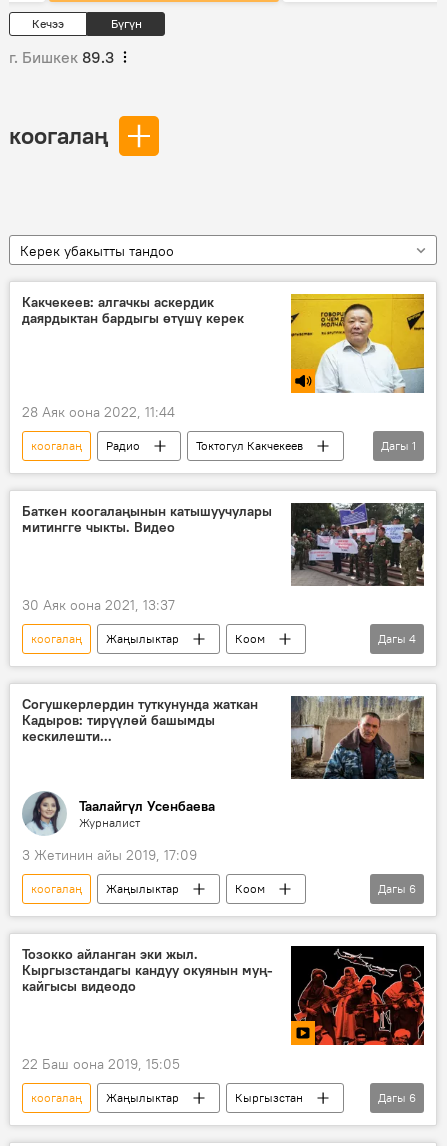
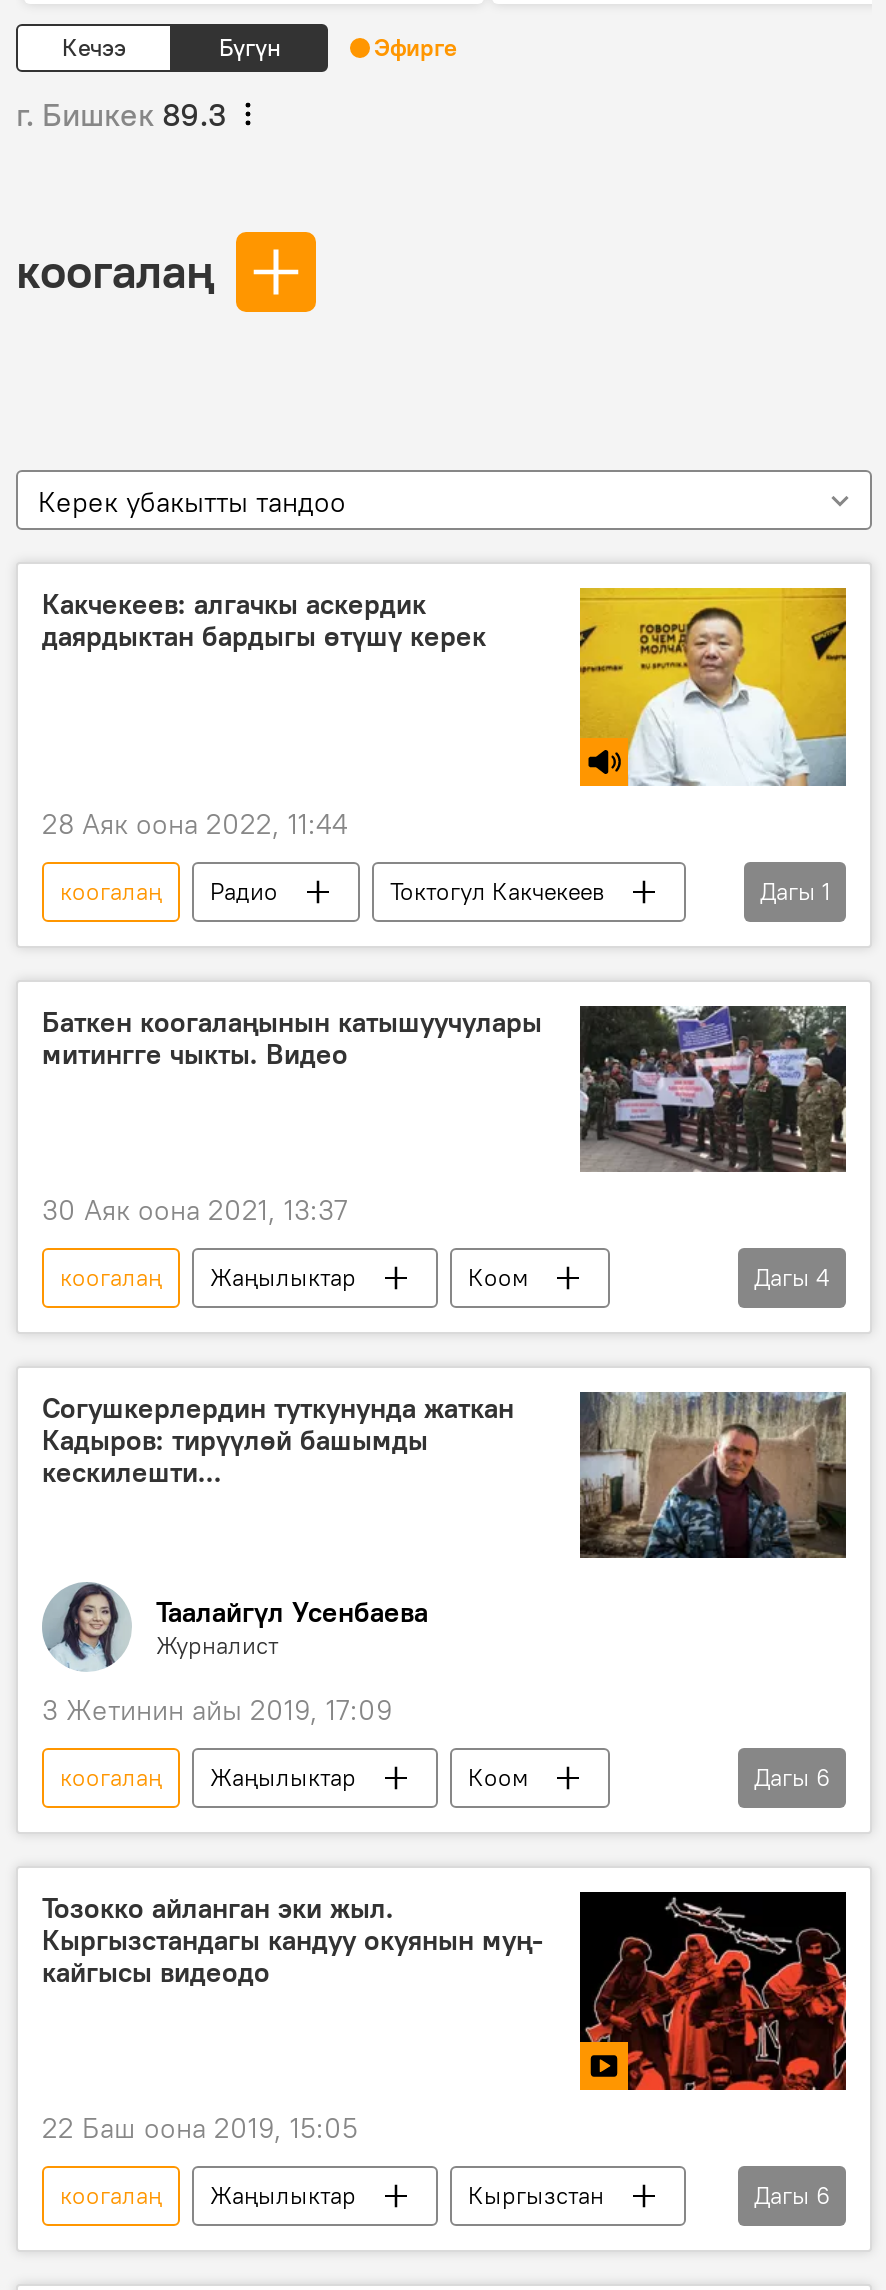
+ Эфирге
